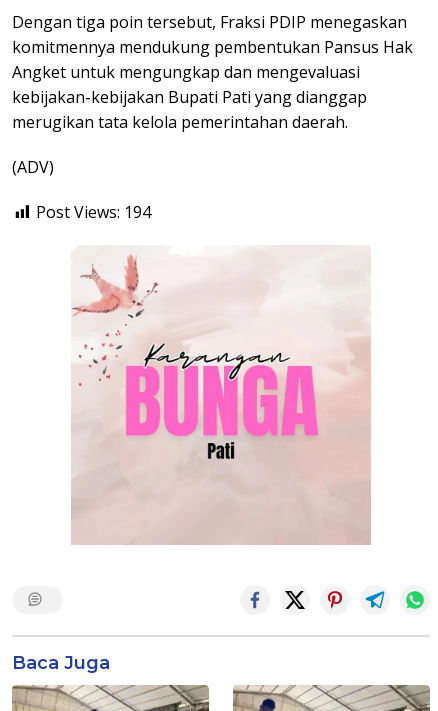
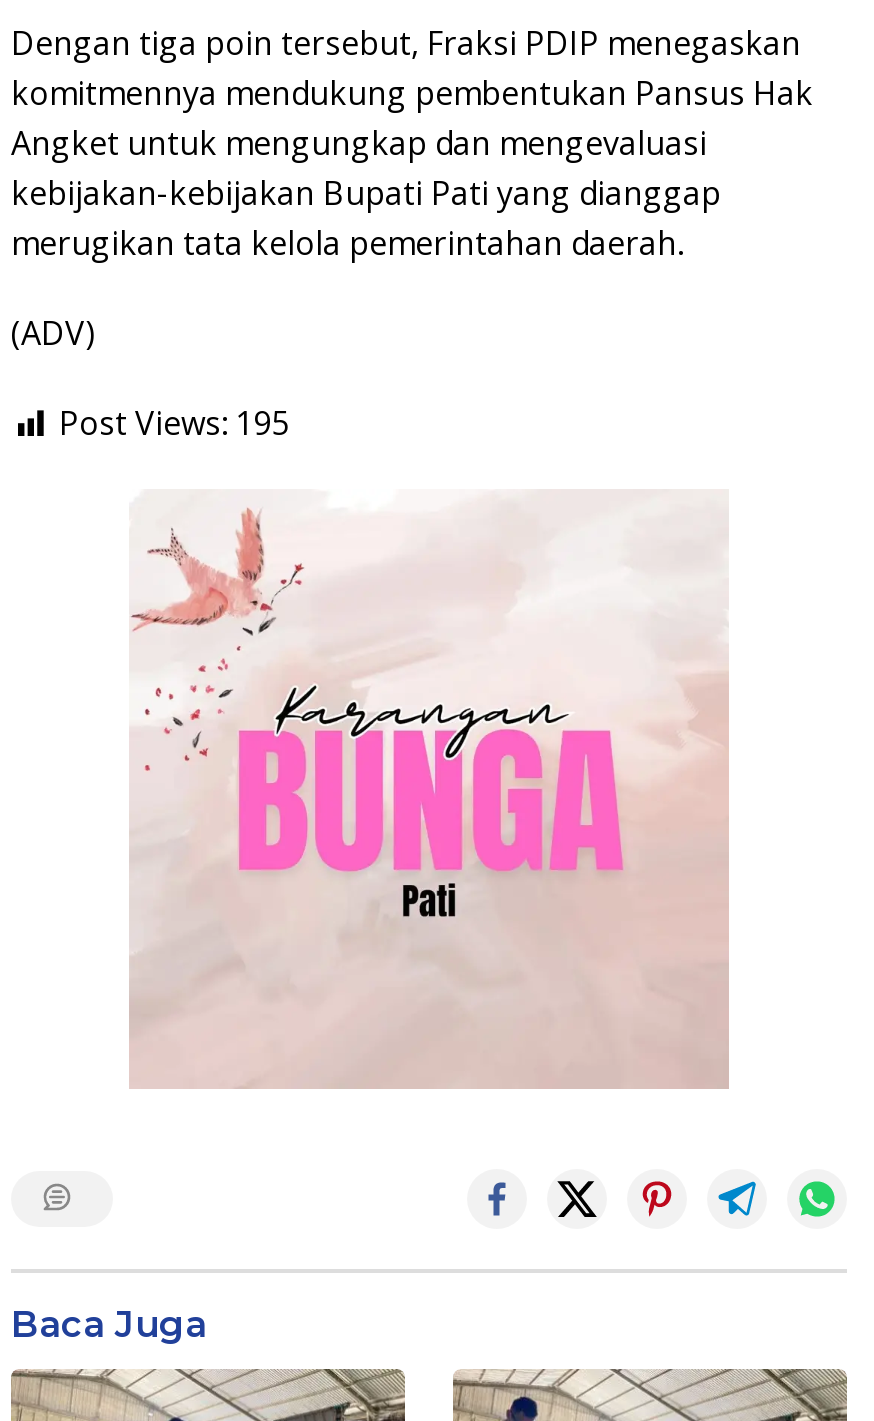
- Post Views: 194
+ Post Views: 195
